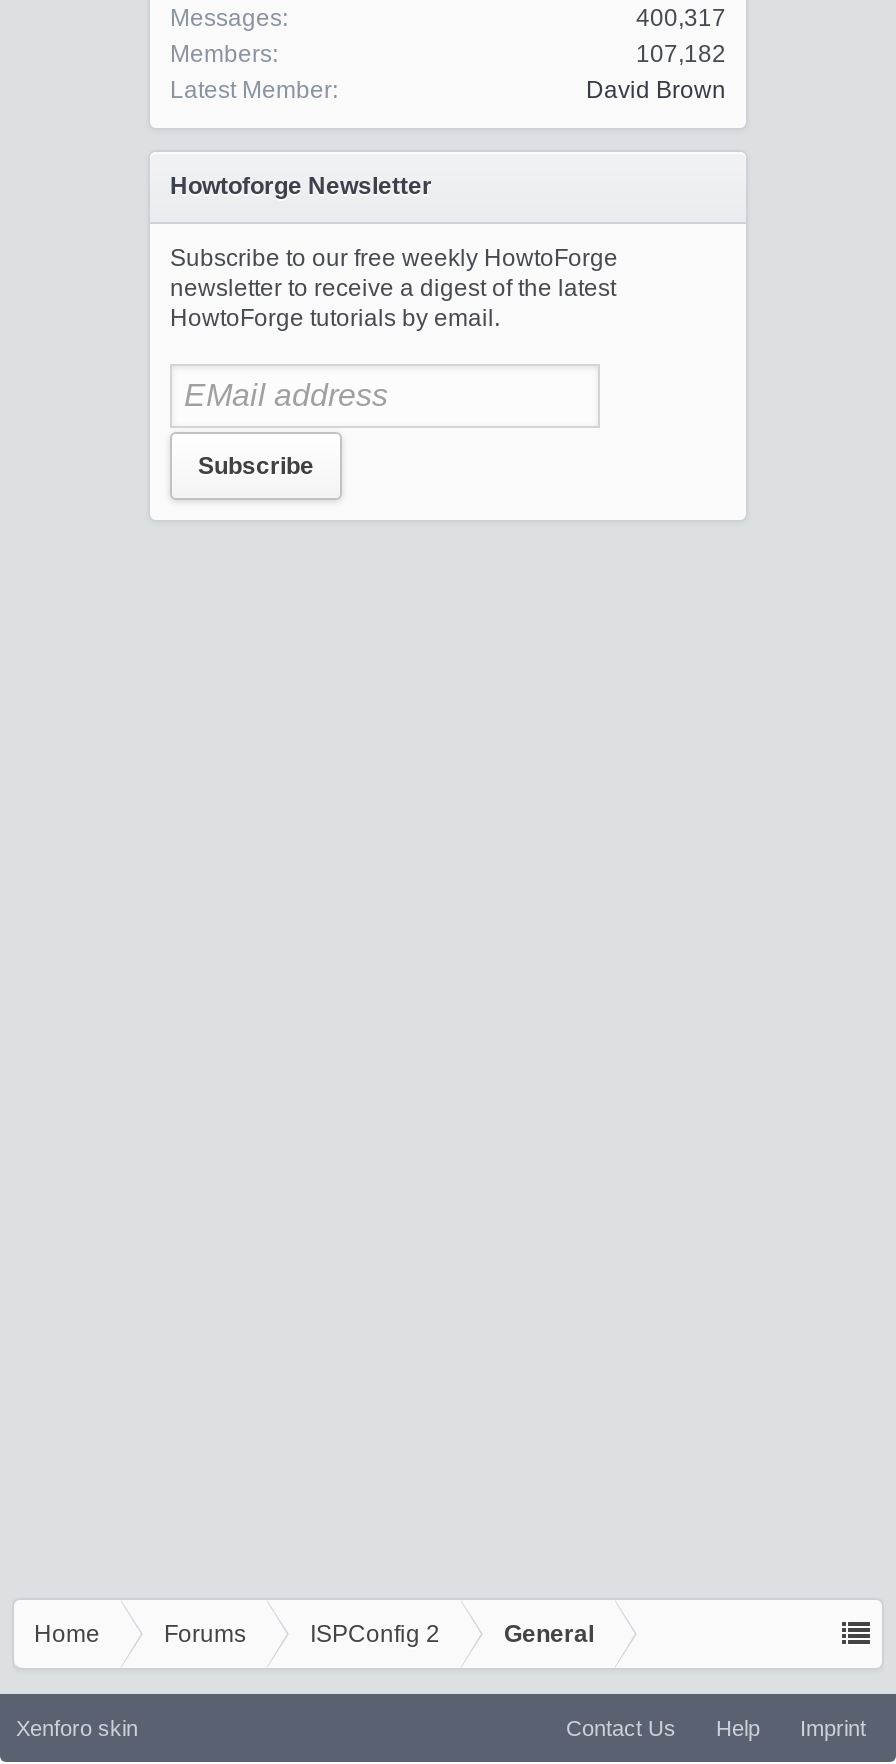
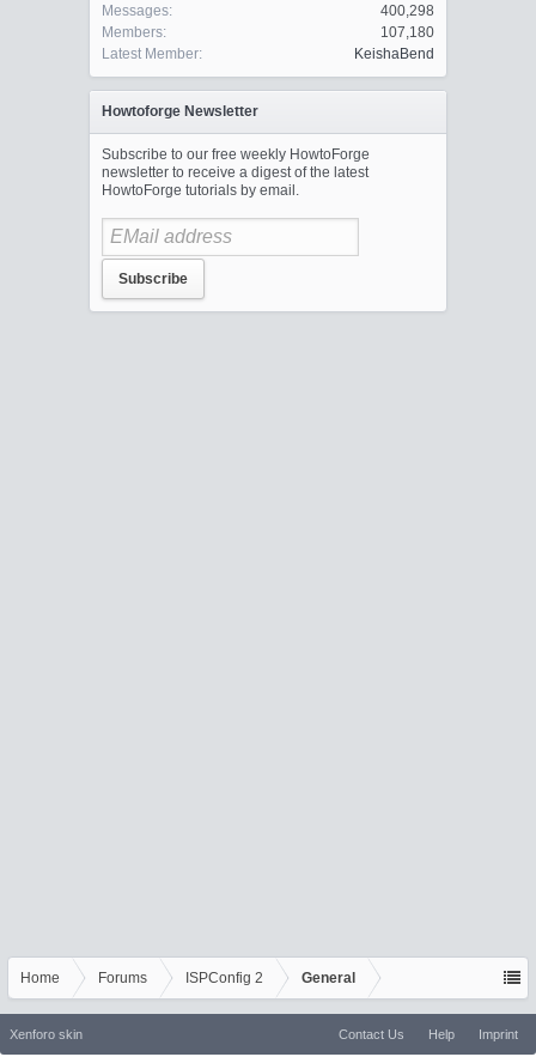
- 400,317
+ 400,298

- 107,182
+ 107,180

- David Brown
+ KeishaBend
